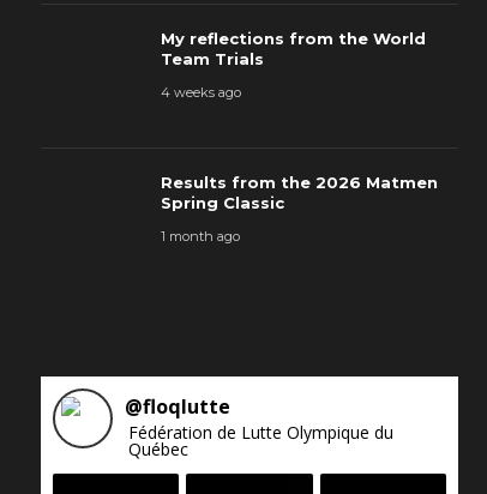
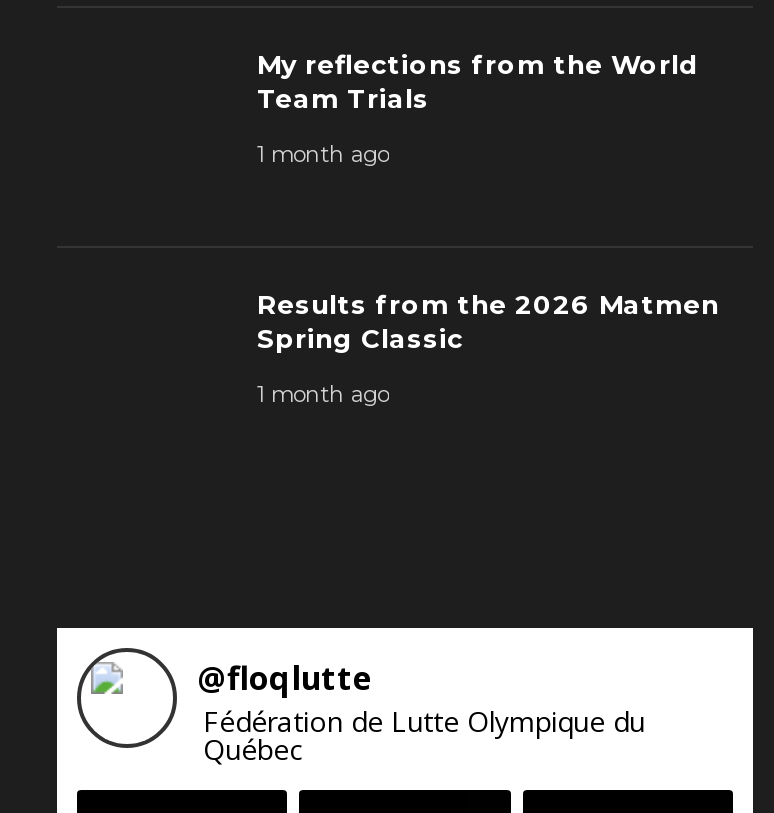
- 4 weeks ago
+ 1 month ago
